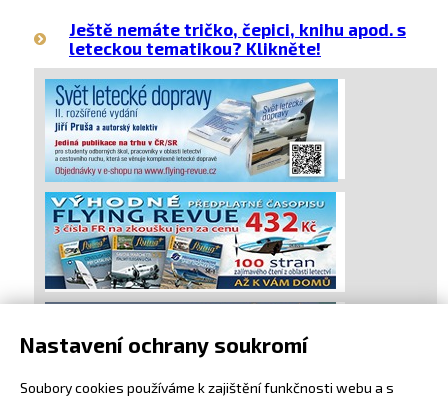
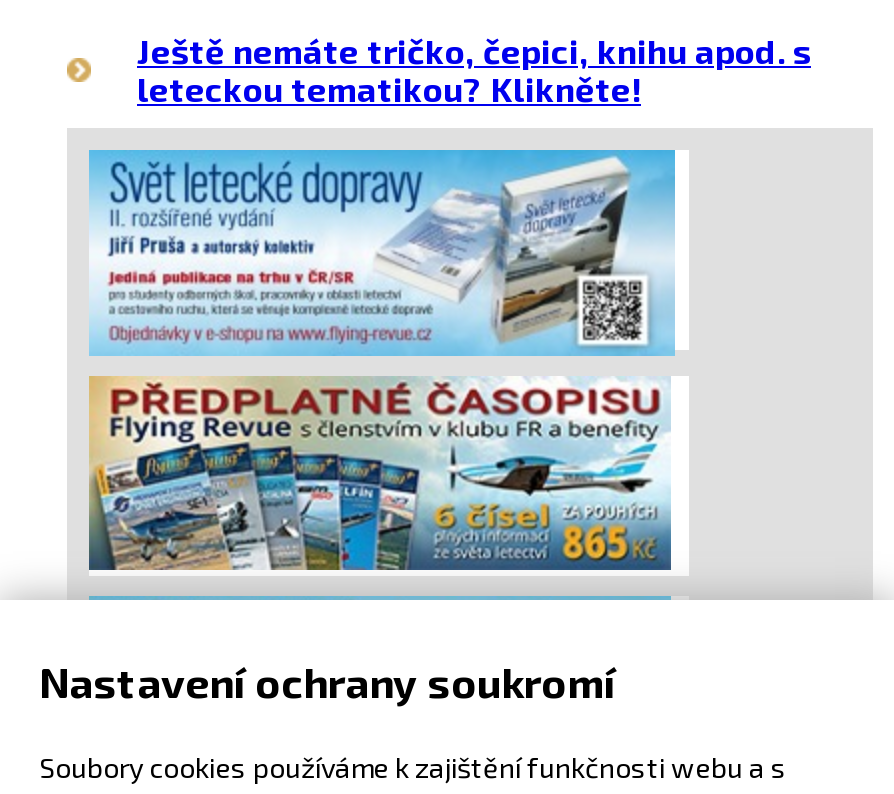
- [image]
+ [image]
